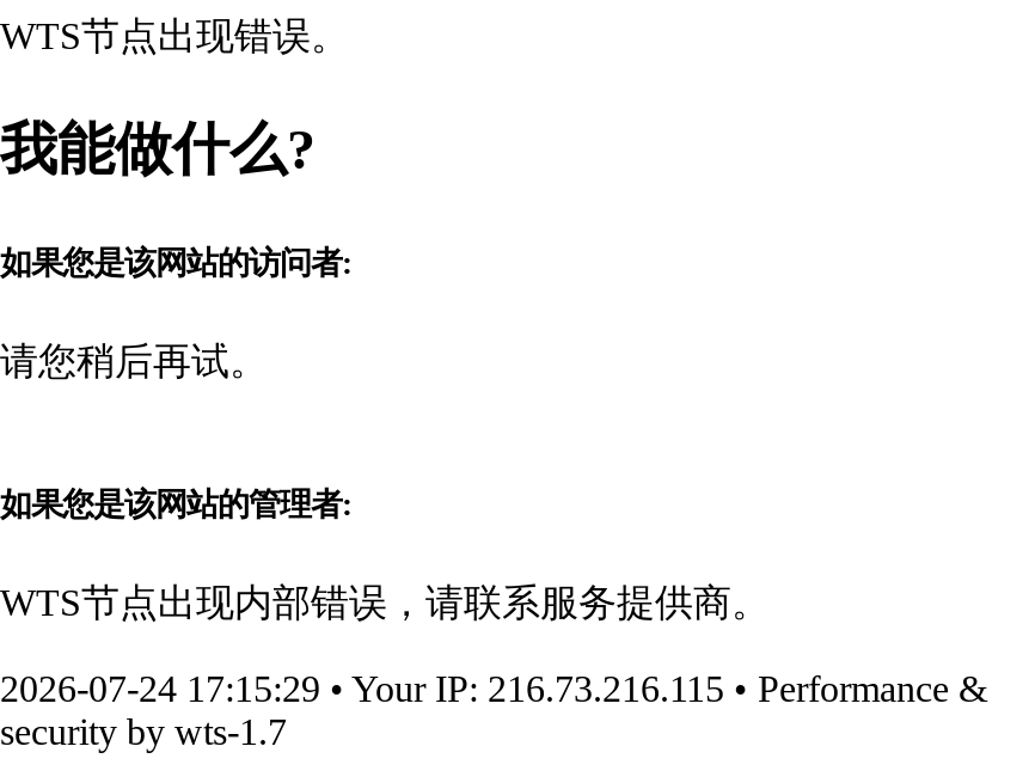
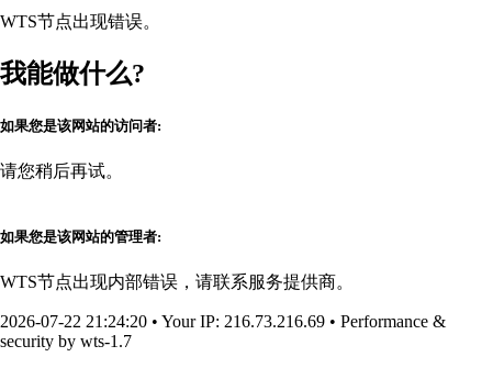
- 2026-07-24 17:15:29 • Your IP: 216.73.216.115 • Performance &
+ 2026-07-22 21:24:20 • Your IP: 216.73.216.69 • Performance &
